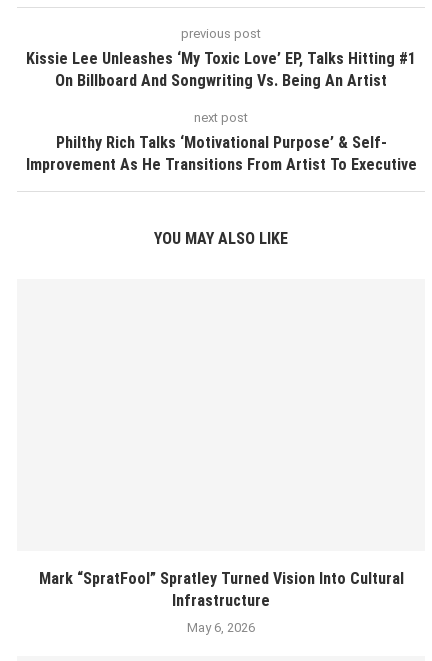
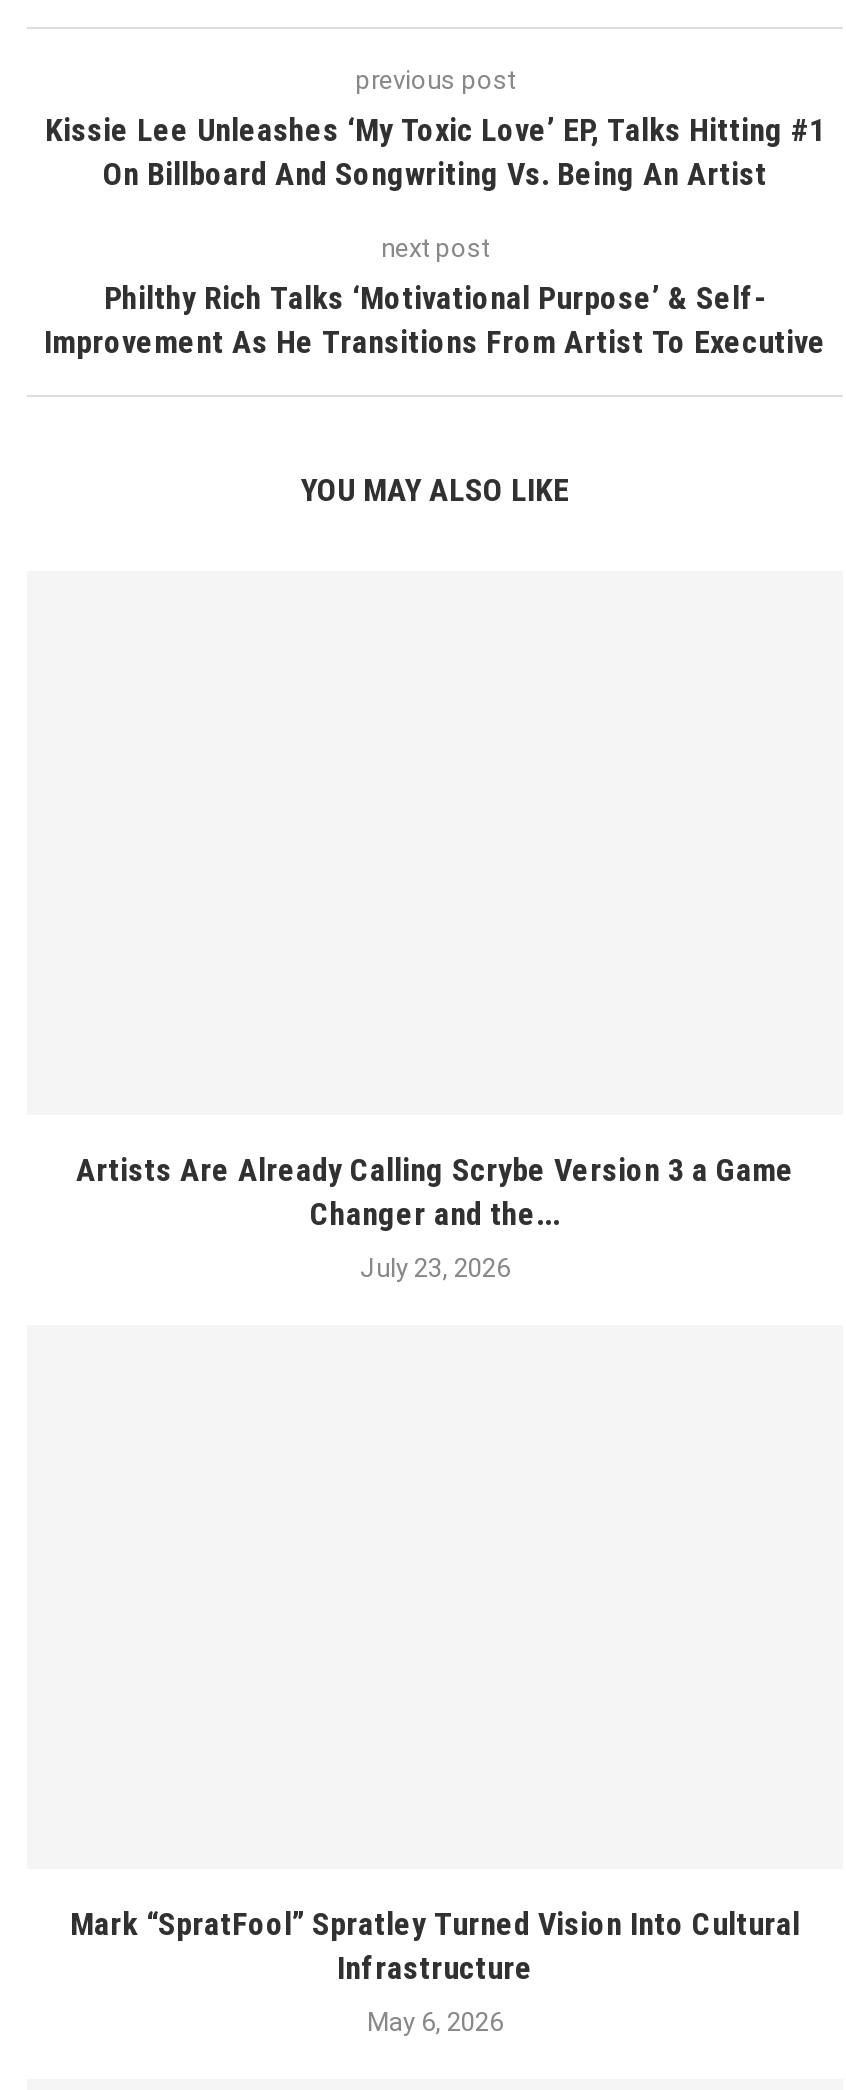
+ Artists Are Already Calling Scrybe Version 3 a Game
+ Changer and the...
+ July 23, 2026
